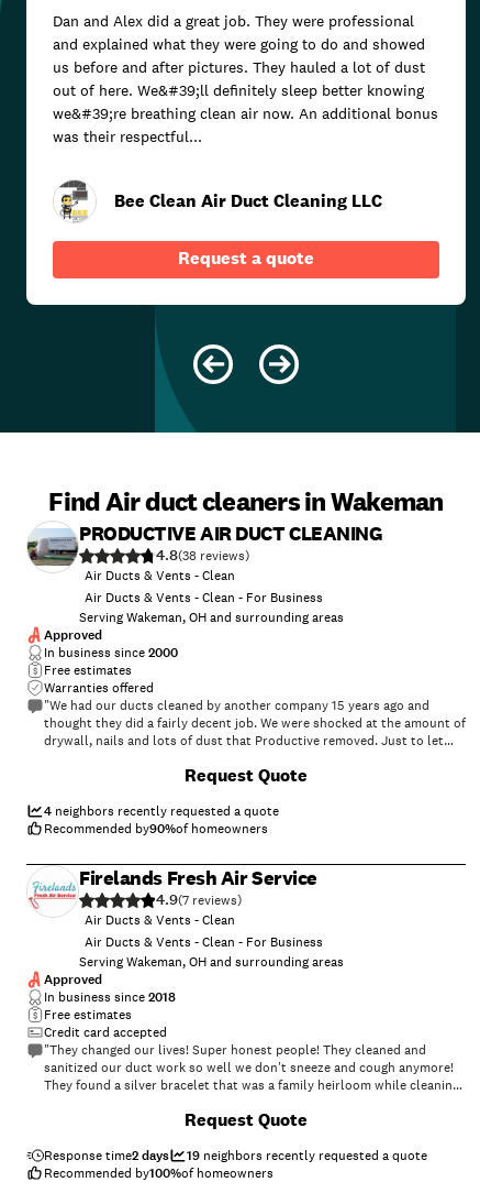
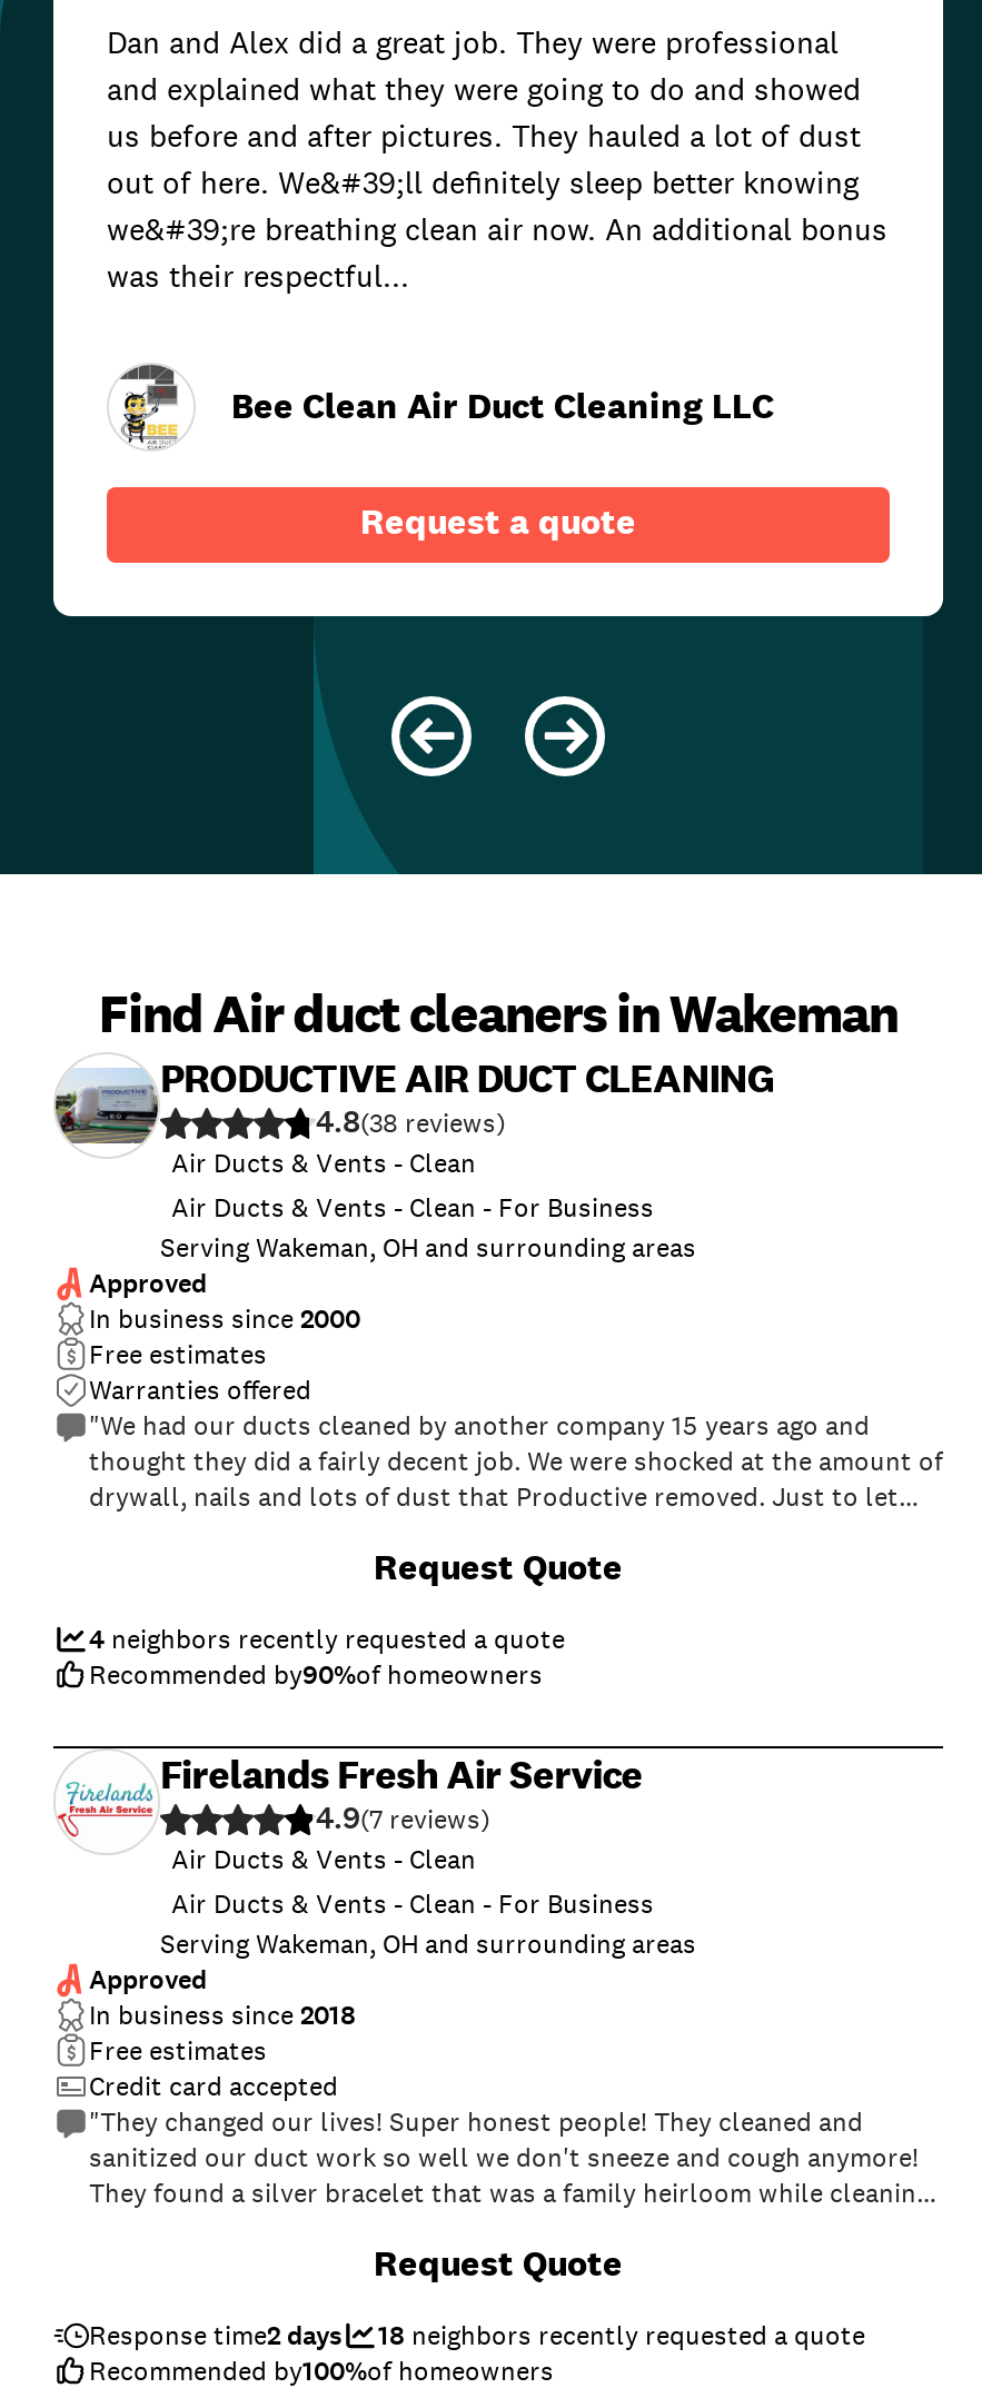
- 19 neighbors recently requested a quote
+ 18 neighbors recently requested a quote
